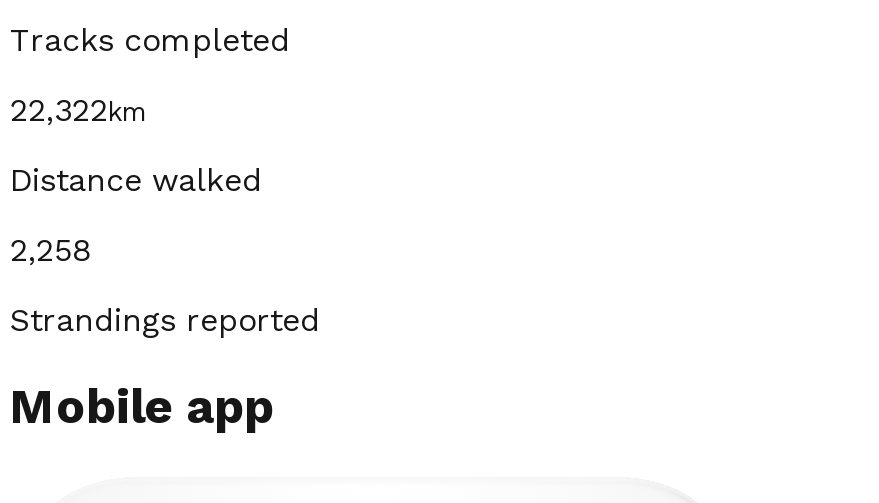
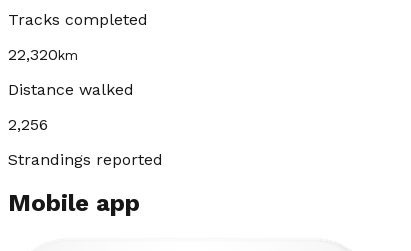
- 22,322km
+ 22,320km

- 2,258
+ 2,256
